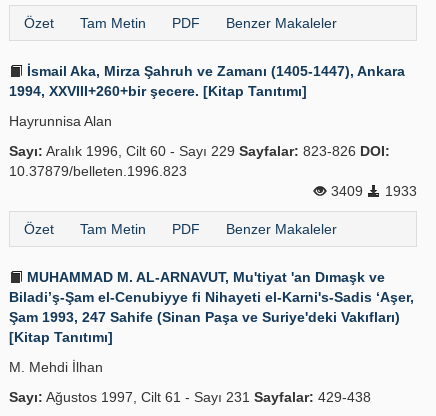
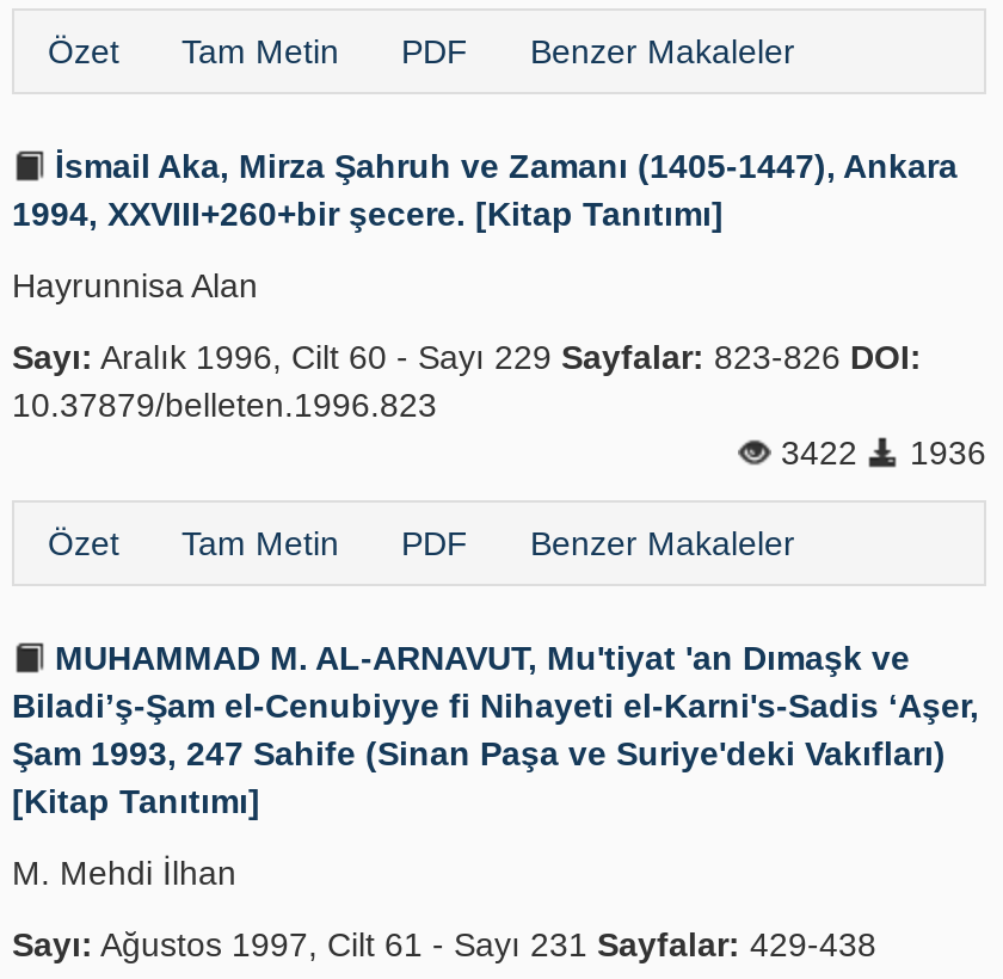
- 3409
+ 3422

- 1933
+ 1936
